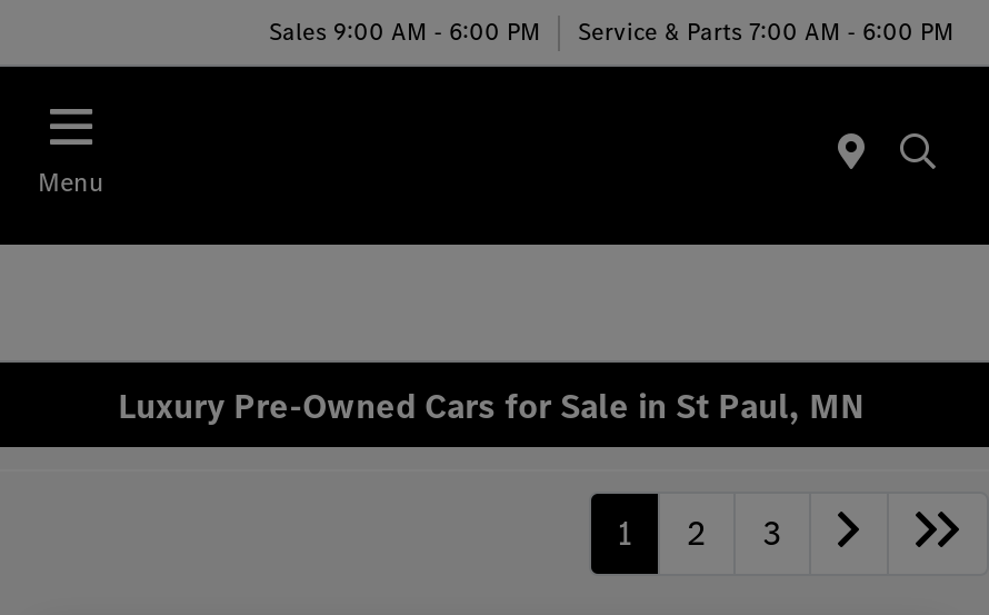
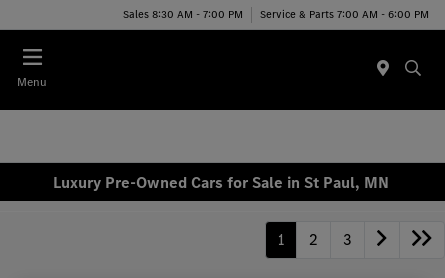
- Sales 9:00 AM - 6:00 PM Service & Parts 7:00 AM - 6:00 PM
+ Sales 8:30 AM - 7:00 PM Service & Parts 7:00 AM - 6:00 PM
